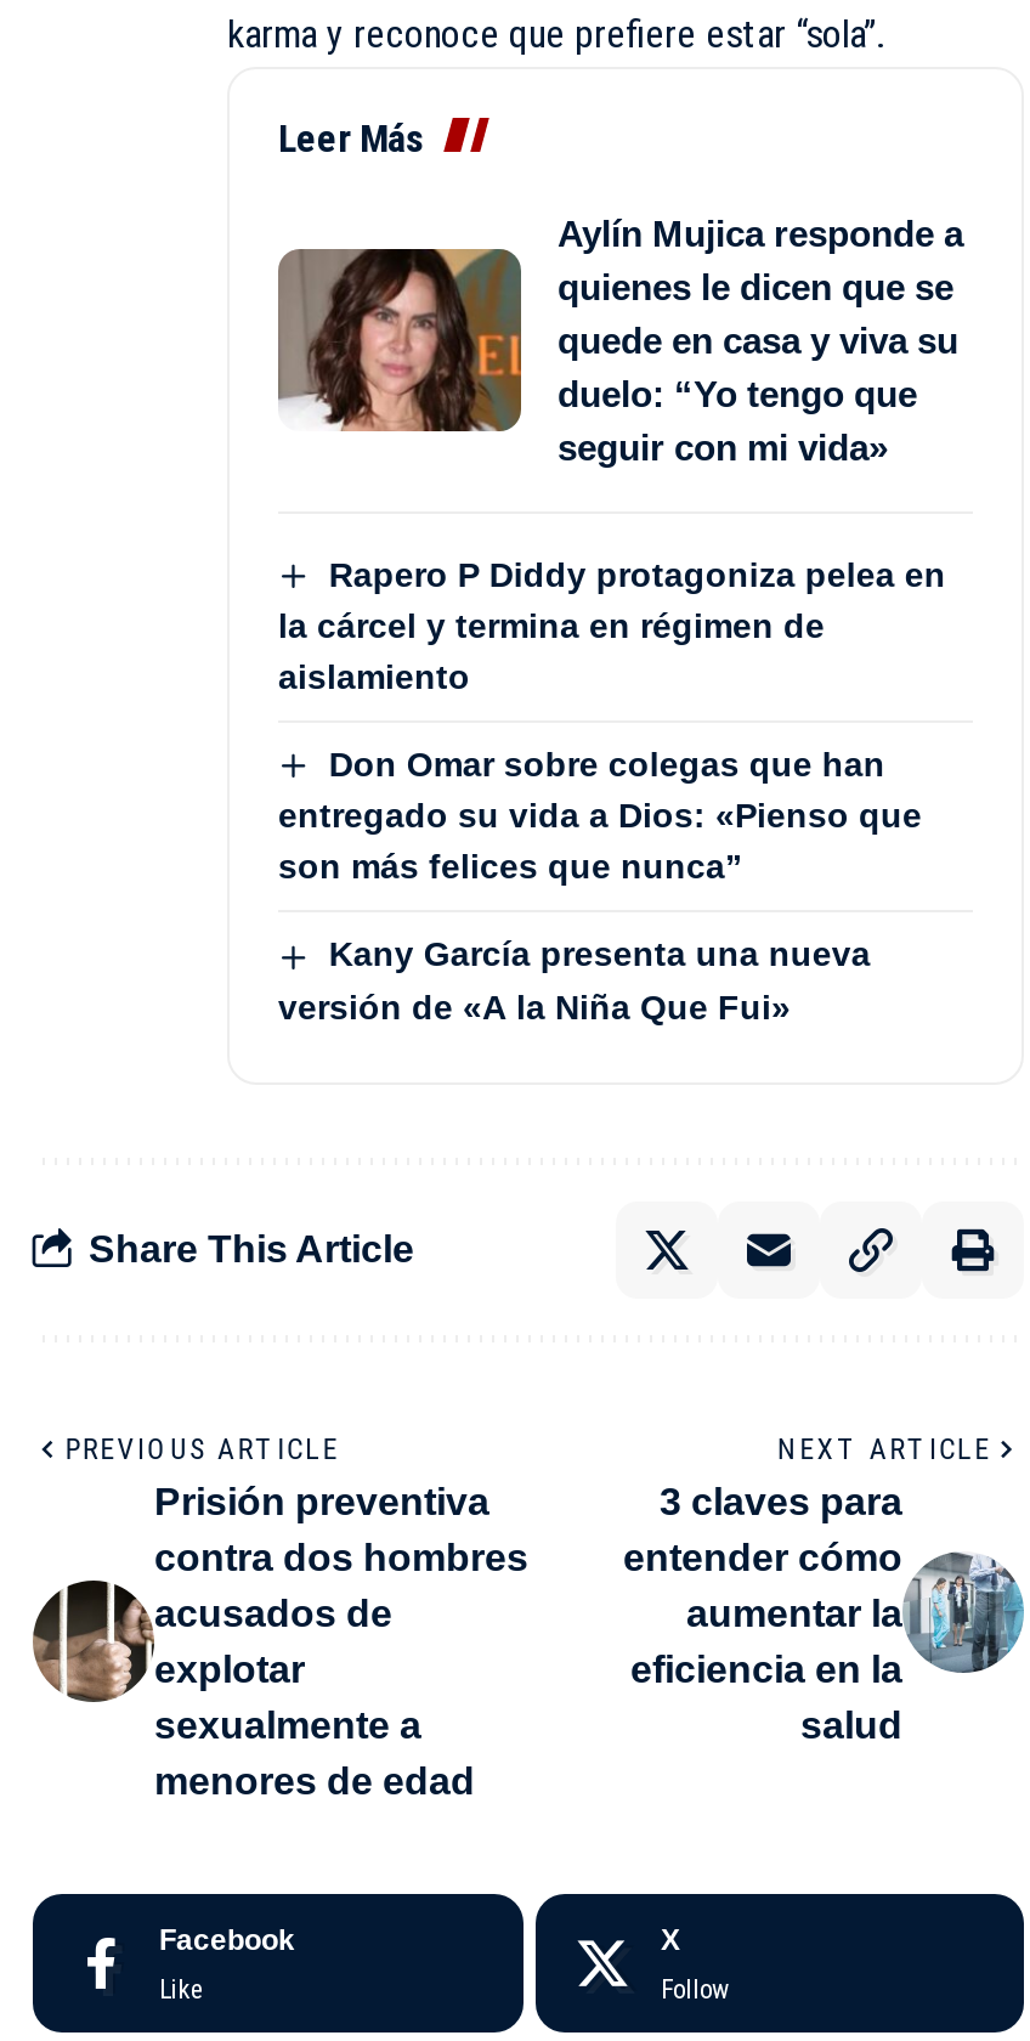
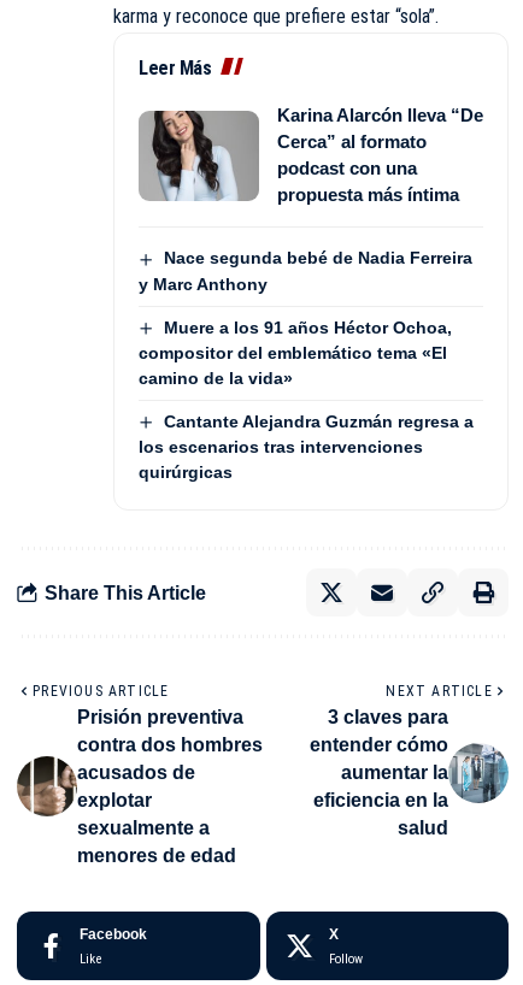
- [image]
- Aylín Mujica responde a
- quienes le dicen que se
- quede en casa y viva su
- duelo: “Yo tengo que
- seguir con mi vida»
+ [image]
+ Karina Alarcón lleva “De
+ Cerca” al formato
+ podcast con una
+ propuesta más íntima

- Rapero P Diddy protagoniza pelea en
- la cárcel y termina en régimen de
- aislamiento
+ Nace segunda bebé de Nadia Ferreira
+ y Marc Anthony

- Don Omar sobre colegas que han
- entregado su vida a Dios: «Pienso que
- son más felices que nunca”
+ Muere a los 91 años Héctor Ochoa,
+ compositor del emblemático tema «El
+ camino de la vida»

- Kany García presenta una nueva
- versión de «A la Niña Que Fui»
+ Cantante Alejandra Guzmán regresa a
+ los escenarios tras intervenciones
+ quirúrgicas
